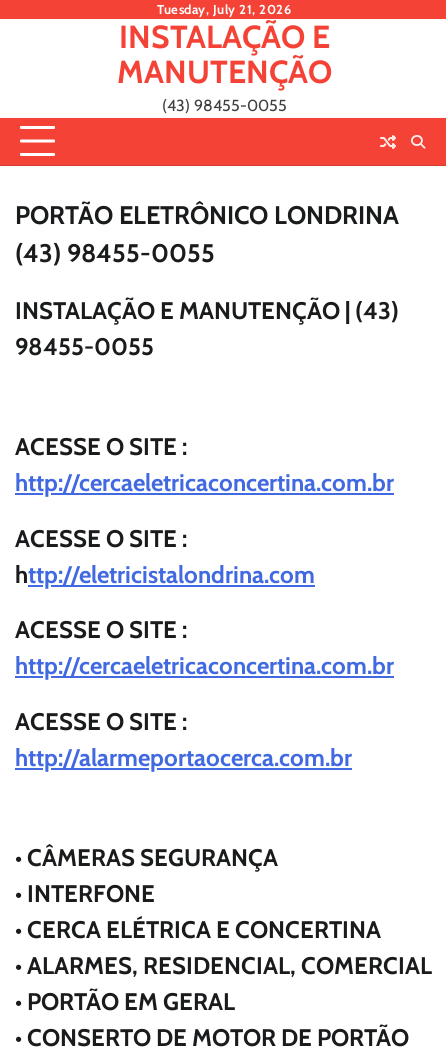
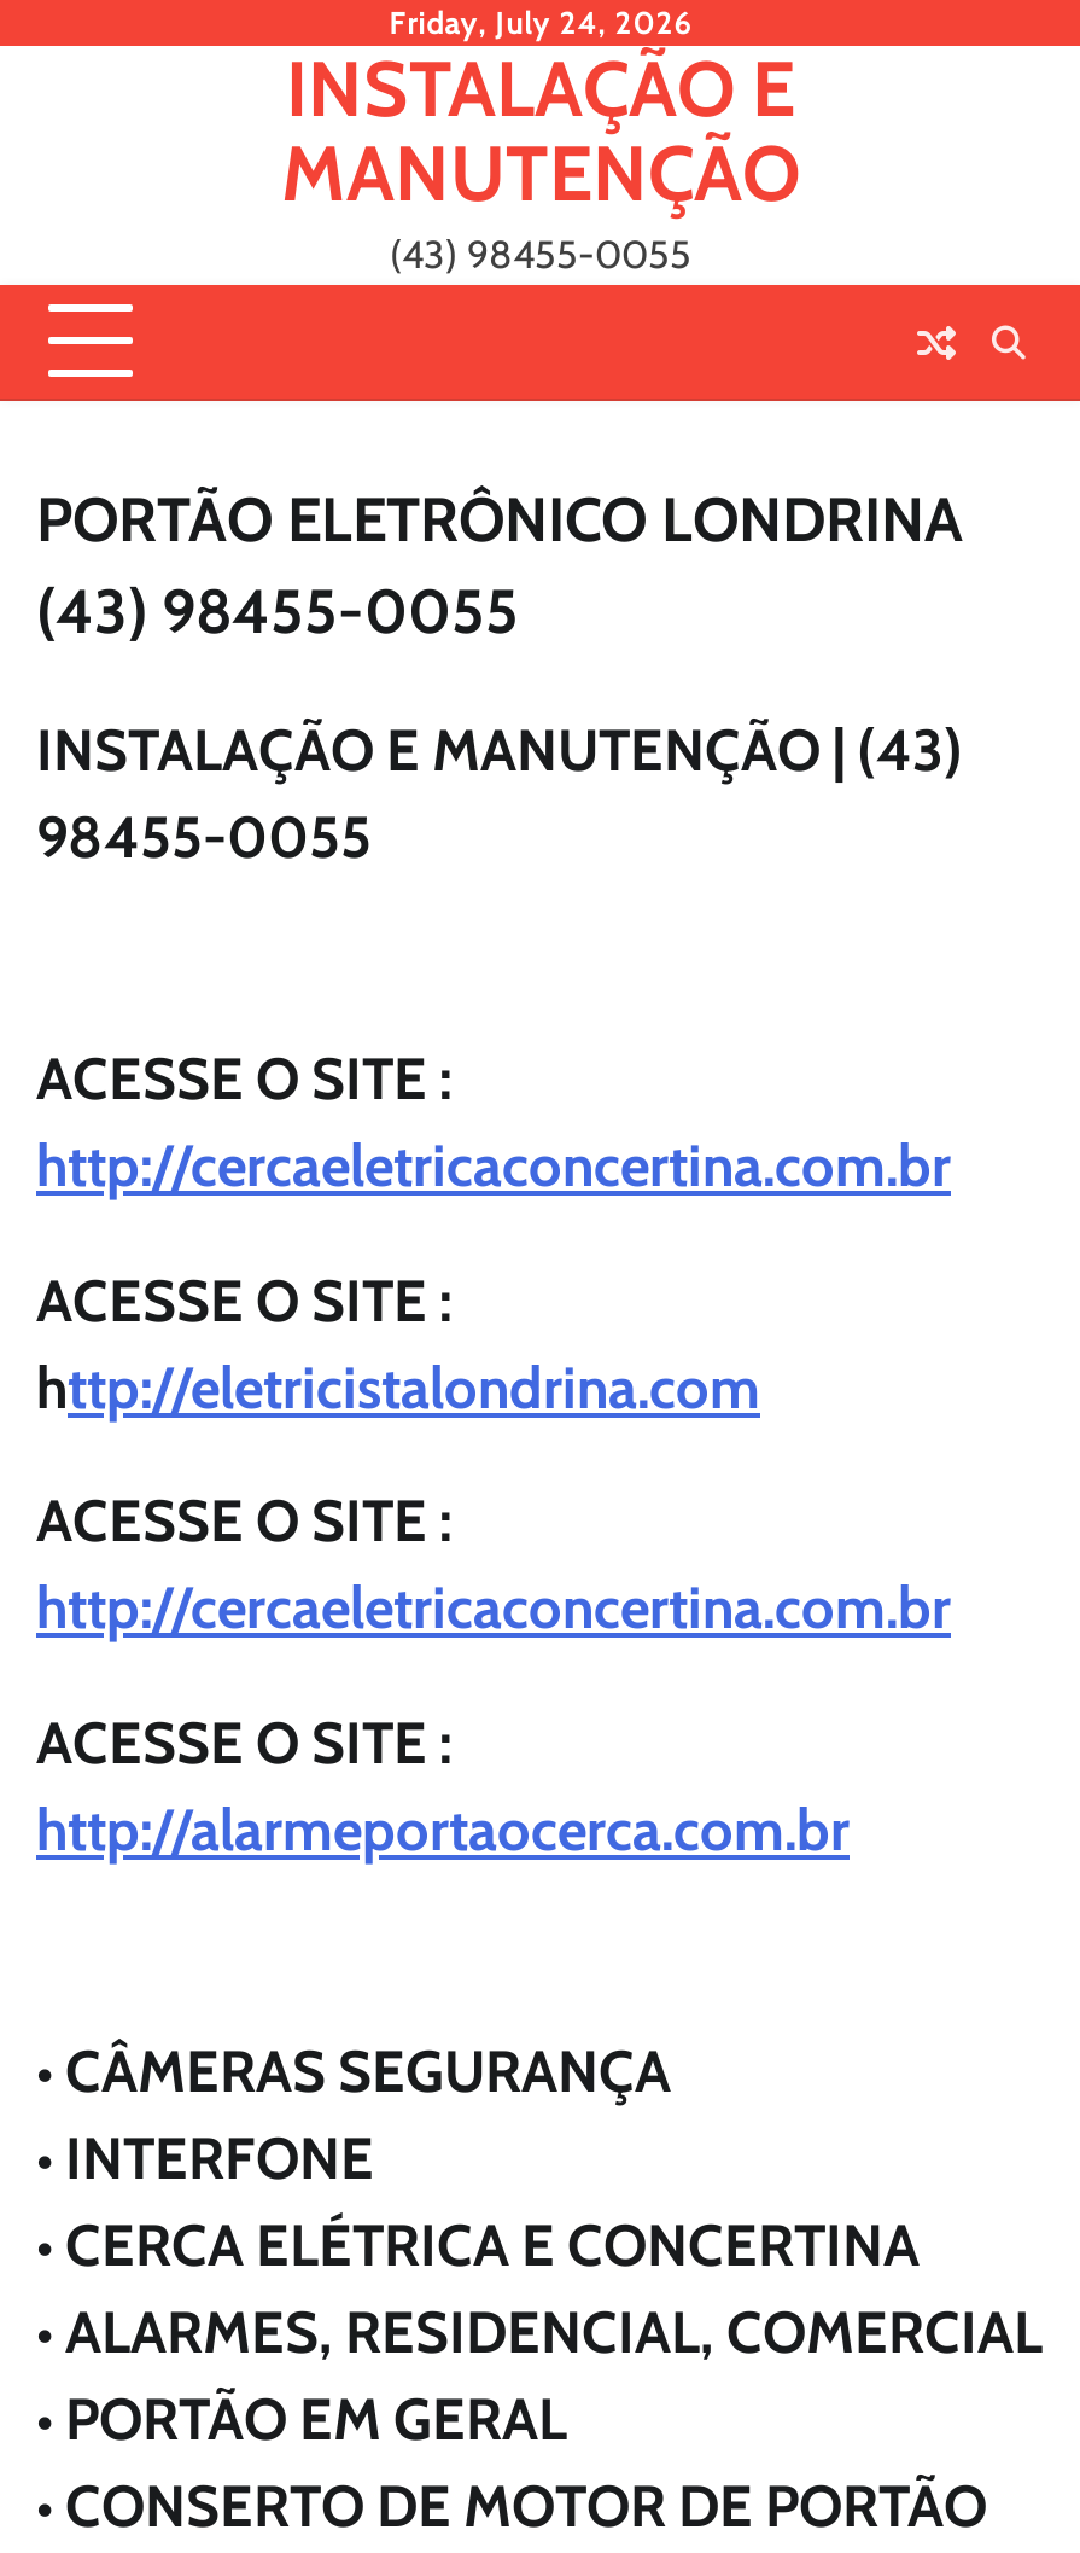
- Tuesday, July 21, 2026
+ Friday, July 24, 2026
